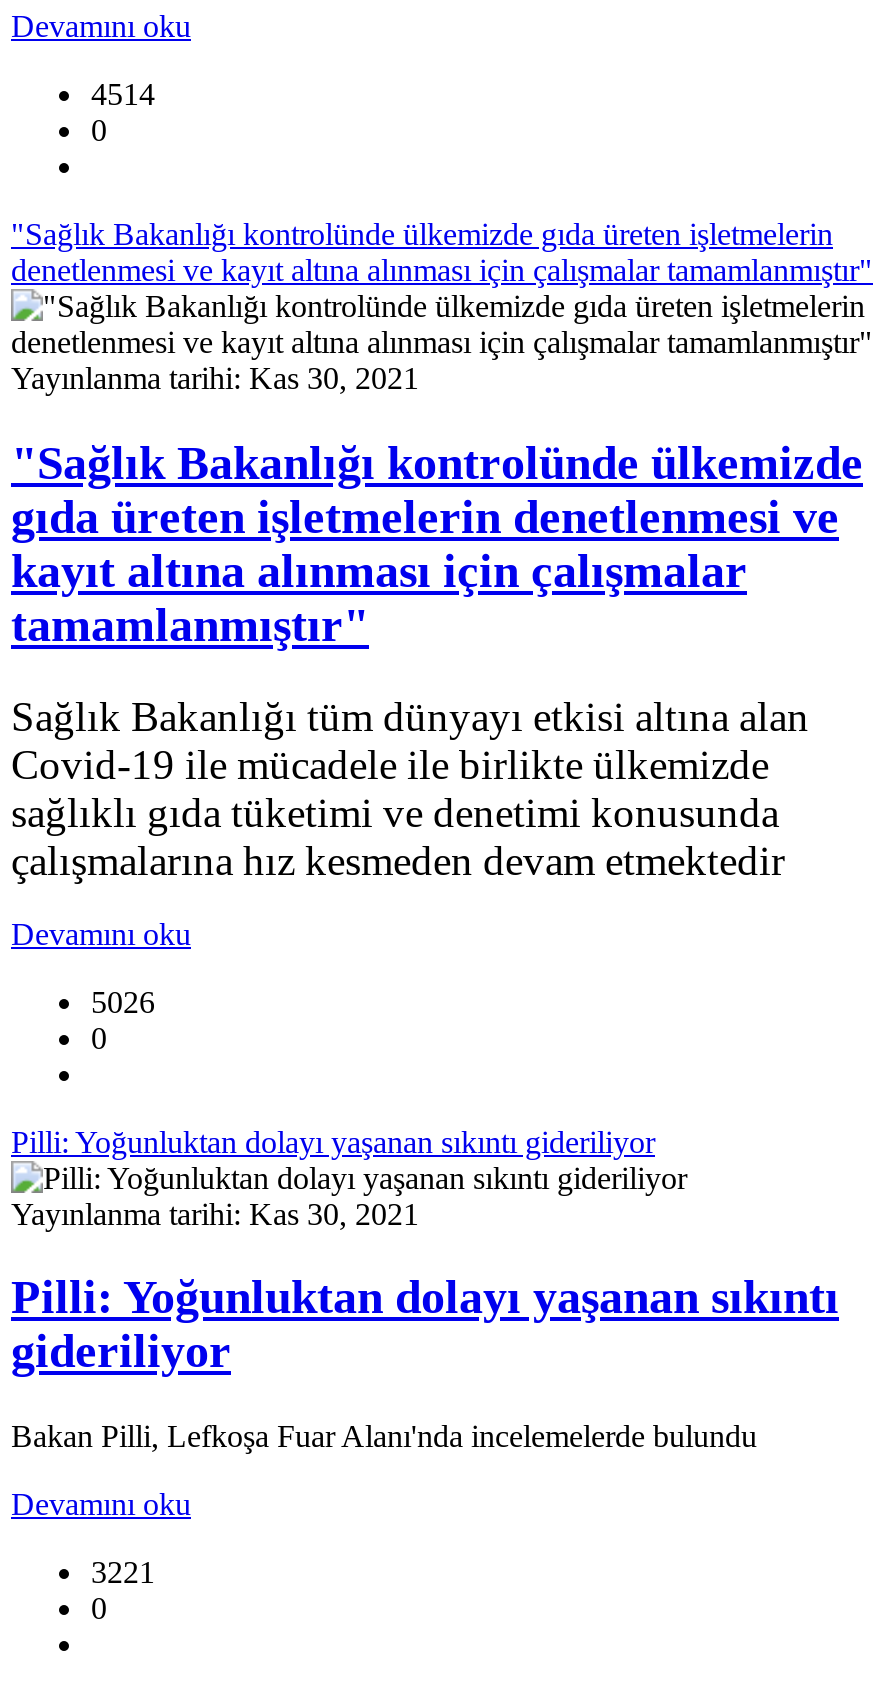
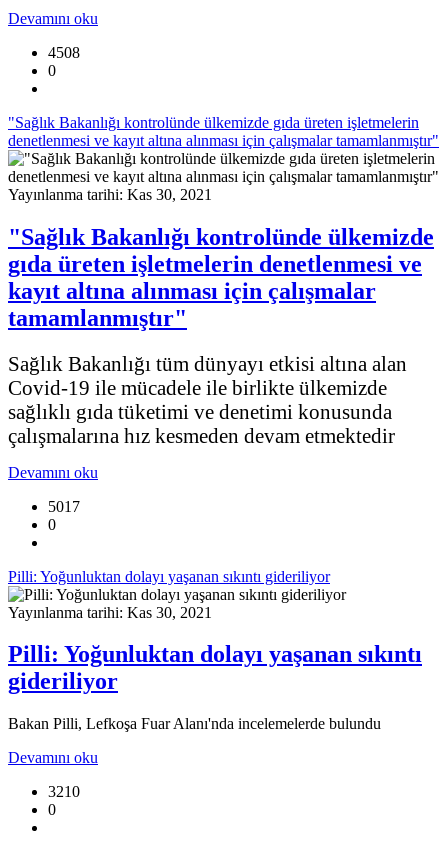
- 4514
+ 4508

- 5026
+ 5017

- 3221
+ 3210
